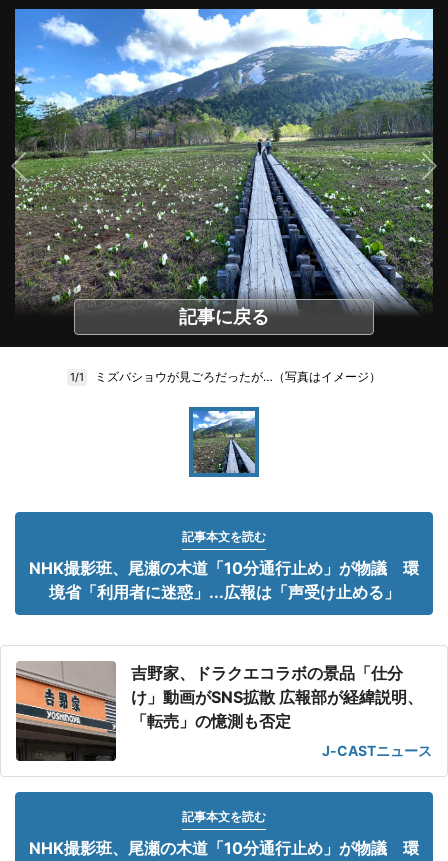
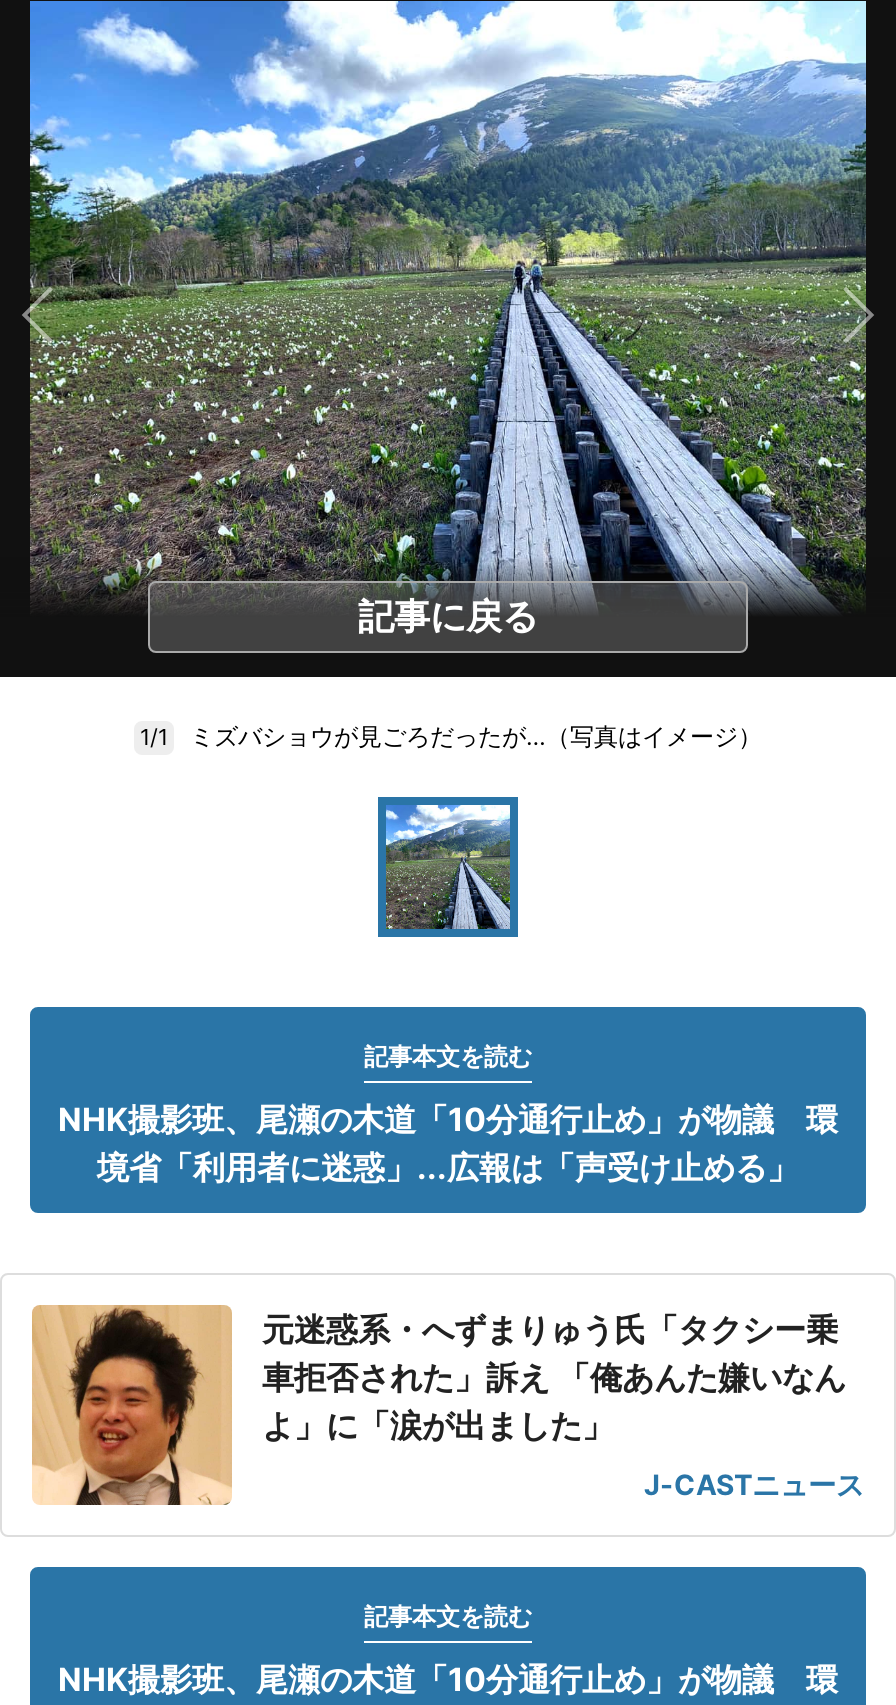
- [image]
- 吉野家、ドラクエコラボの景品「仕分
- け」動画がSNS拡散 広報部が経緯説明、
- 「転売」の憶測も否定
+ [image]
+ 元迷惑系・へずまりゅう氏「タクシー乗
+ 車拒否された」訴え 「俺あんた嫌いなん
+ よ」に「涙が出ました」
